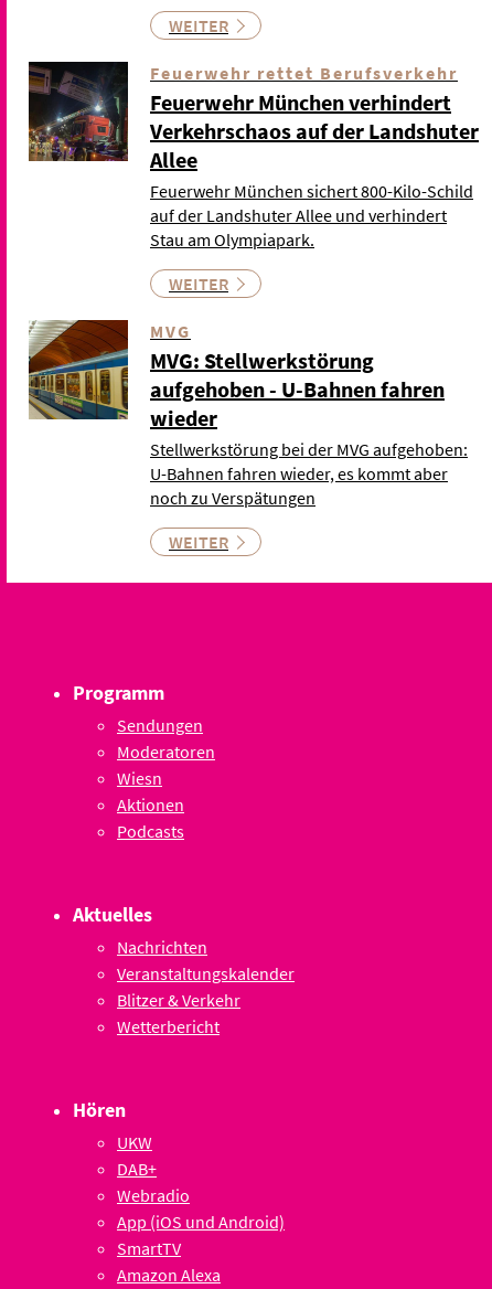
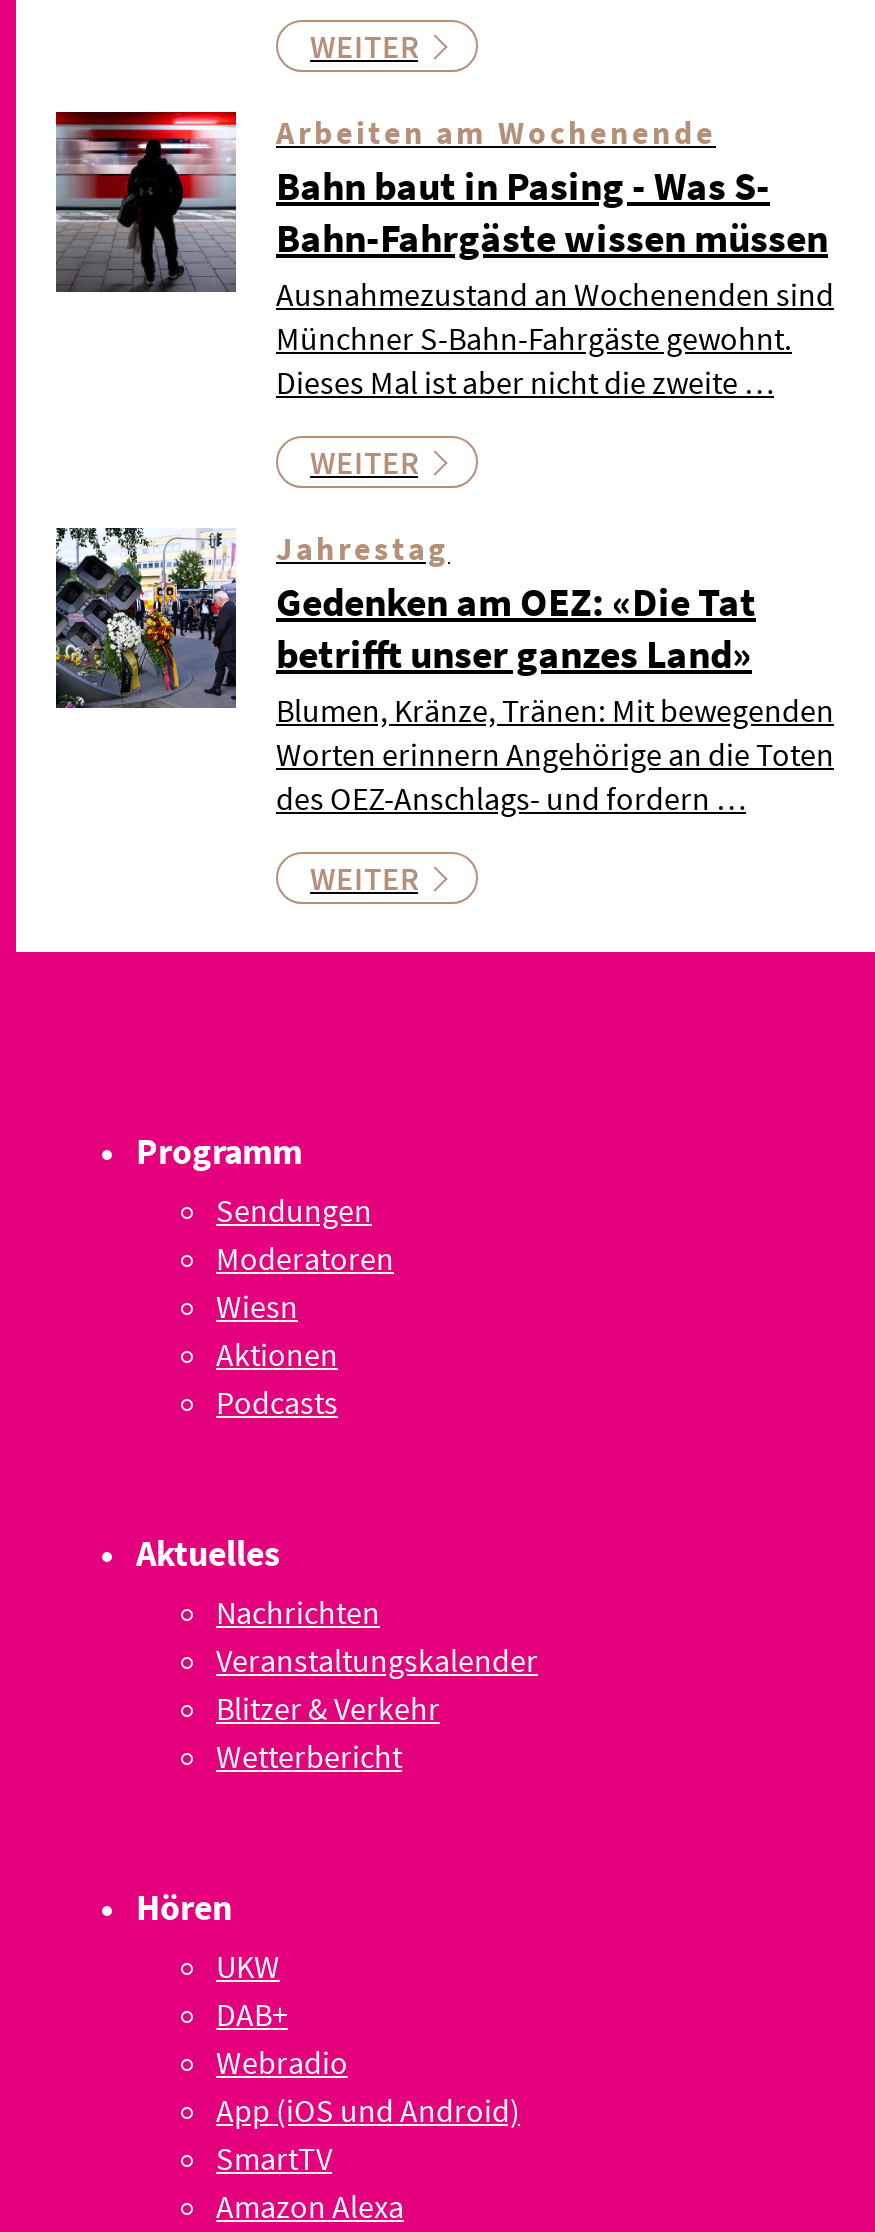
- [image]
- Feuerwehr rettet Berufsverkehr
- Feuerwehr München verhindert
- Verkehrschaos auf der Landshuter
- Allee
- Feuerwehr München sichert 800-Kilo-Schild
- auf der Landshuter Allee und verhindert
- Stau am Olympiapark.
+ [image]
+ Arbeiten am Wochenende
+ Bahn baut in Pasing - Was S-
+ Bahn-Fahrgäste wissen müssen
+ Ausnahmezustand an Wochenenden sind
+ Münchner S-Bahn-Fahrgäste gewohnt.
+ Dieses Mal ist aber nicht die zweite …

- [image]
- MVG
- MVG: Stellwerkstörung
- aufgehoben - U-Bahnen fahren
- wieder
- Stellwerkstörung bei der MVG aufgehoben:
- U-Bahnen fahren wieder, es kommt aber
- noch zu Verspätungen
+ [image]
+ Jahrestag
+ Gedenken am OEZ: «Die Tat
+ betrifft unser ganzes Land»
+ Blumen, Kränze, Tränen: Mit bewegenden
+ Worten erinnern Angehörige an die Toten
+ des OEZ-Anschlags- und fordern …
